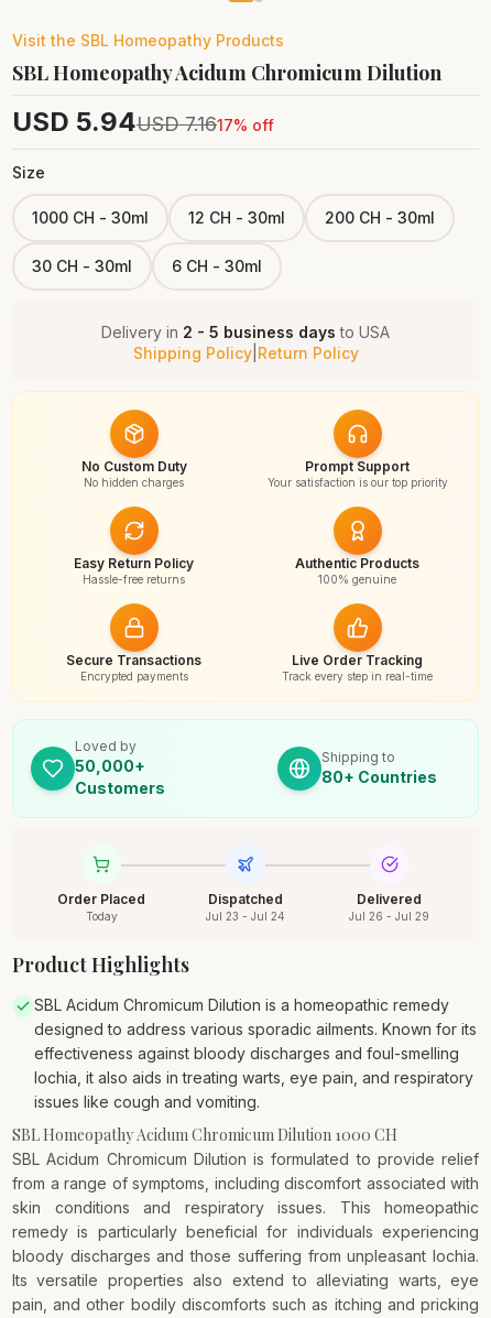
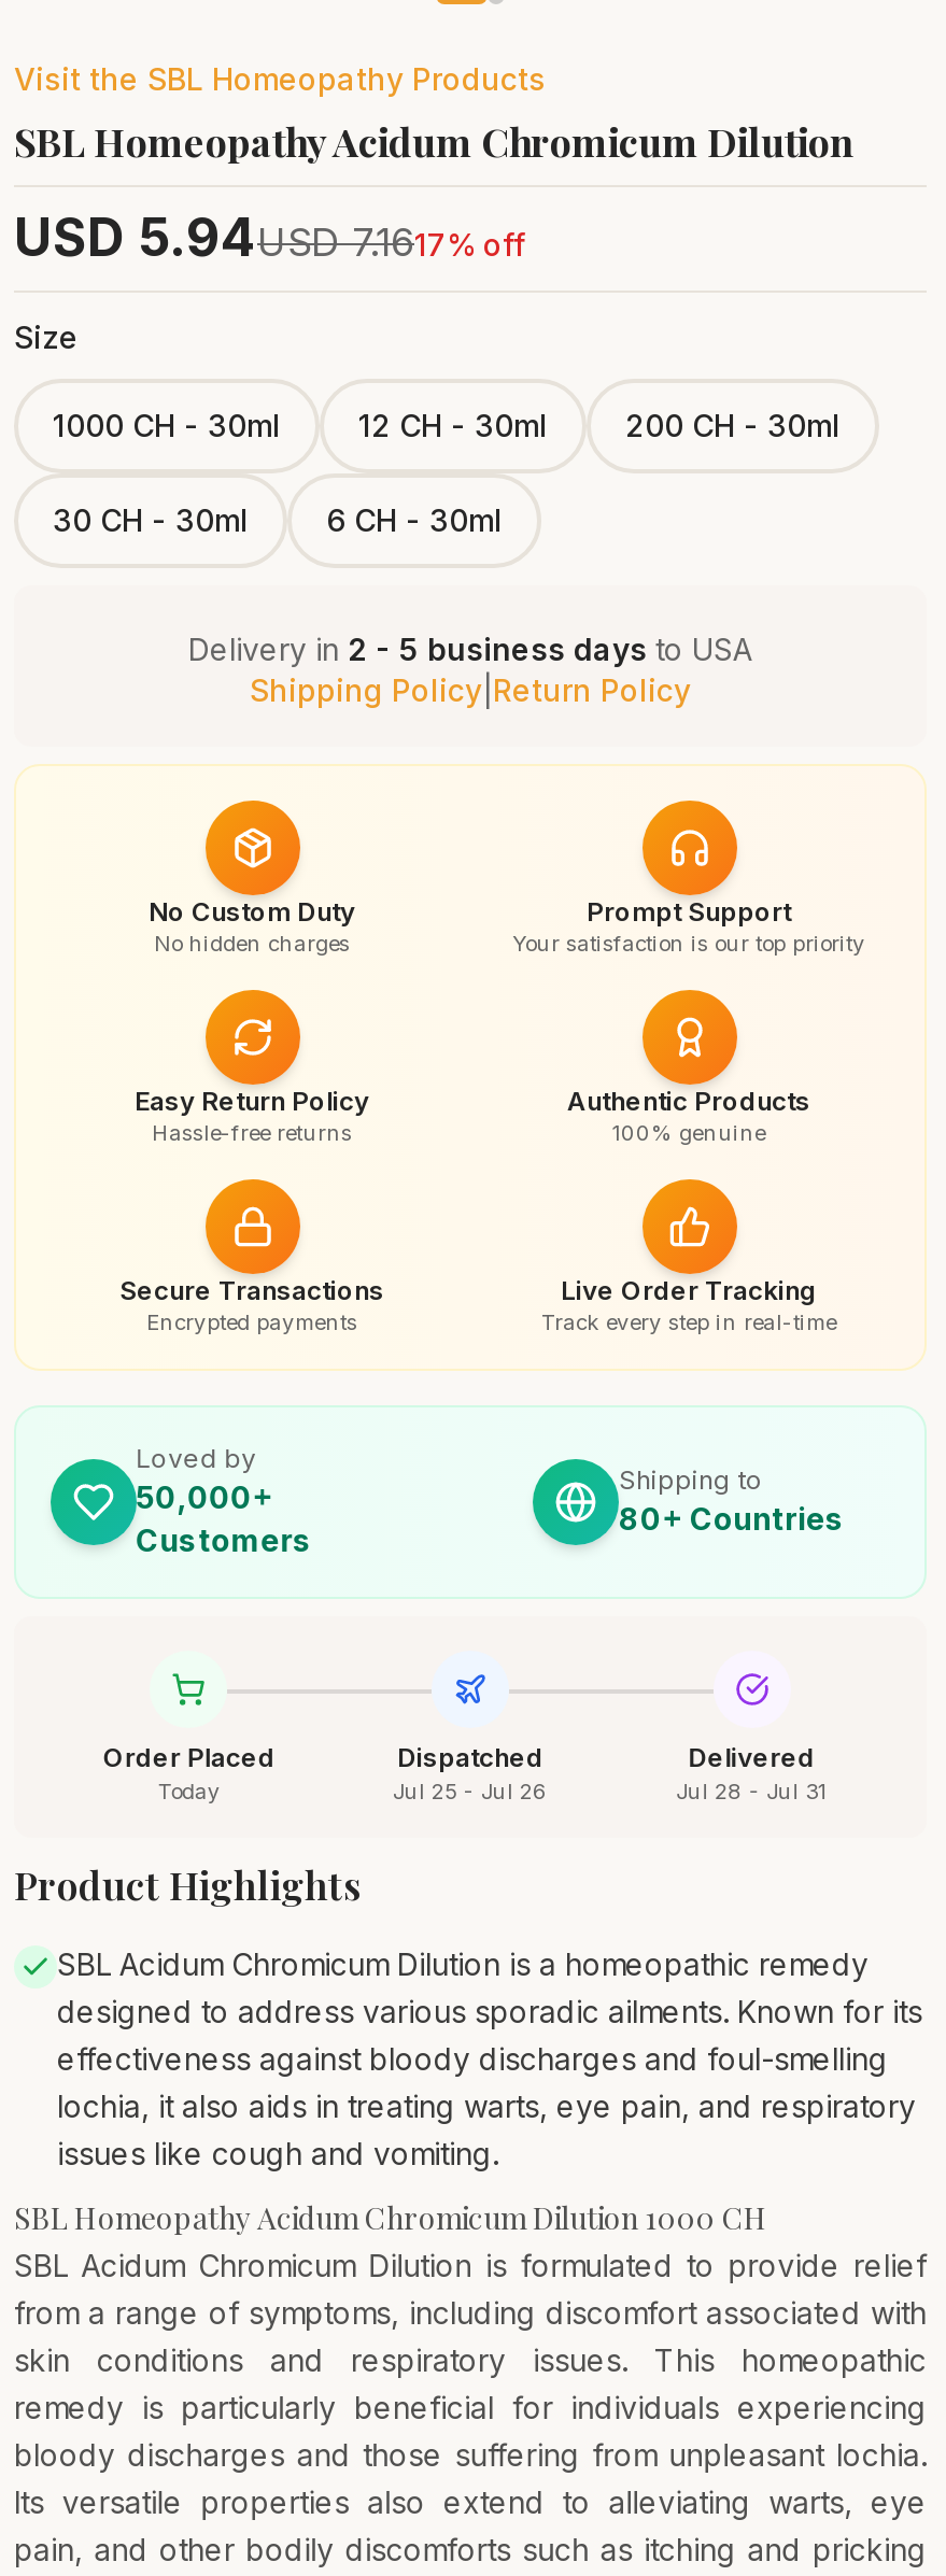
- Jul 23 - Jul 24
+ Jul 25 - Jul 26

- Jul 26 - Jul 29
+ Jul 28 - Jul 31
